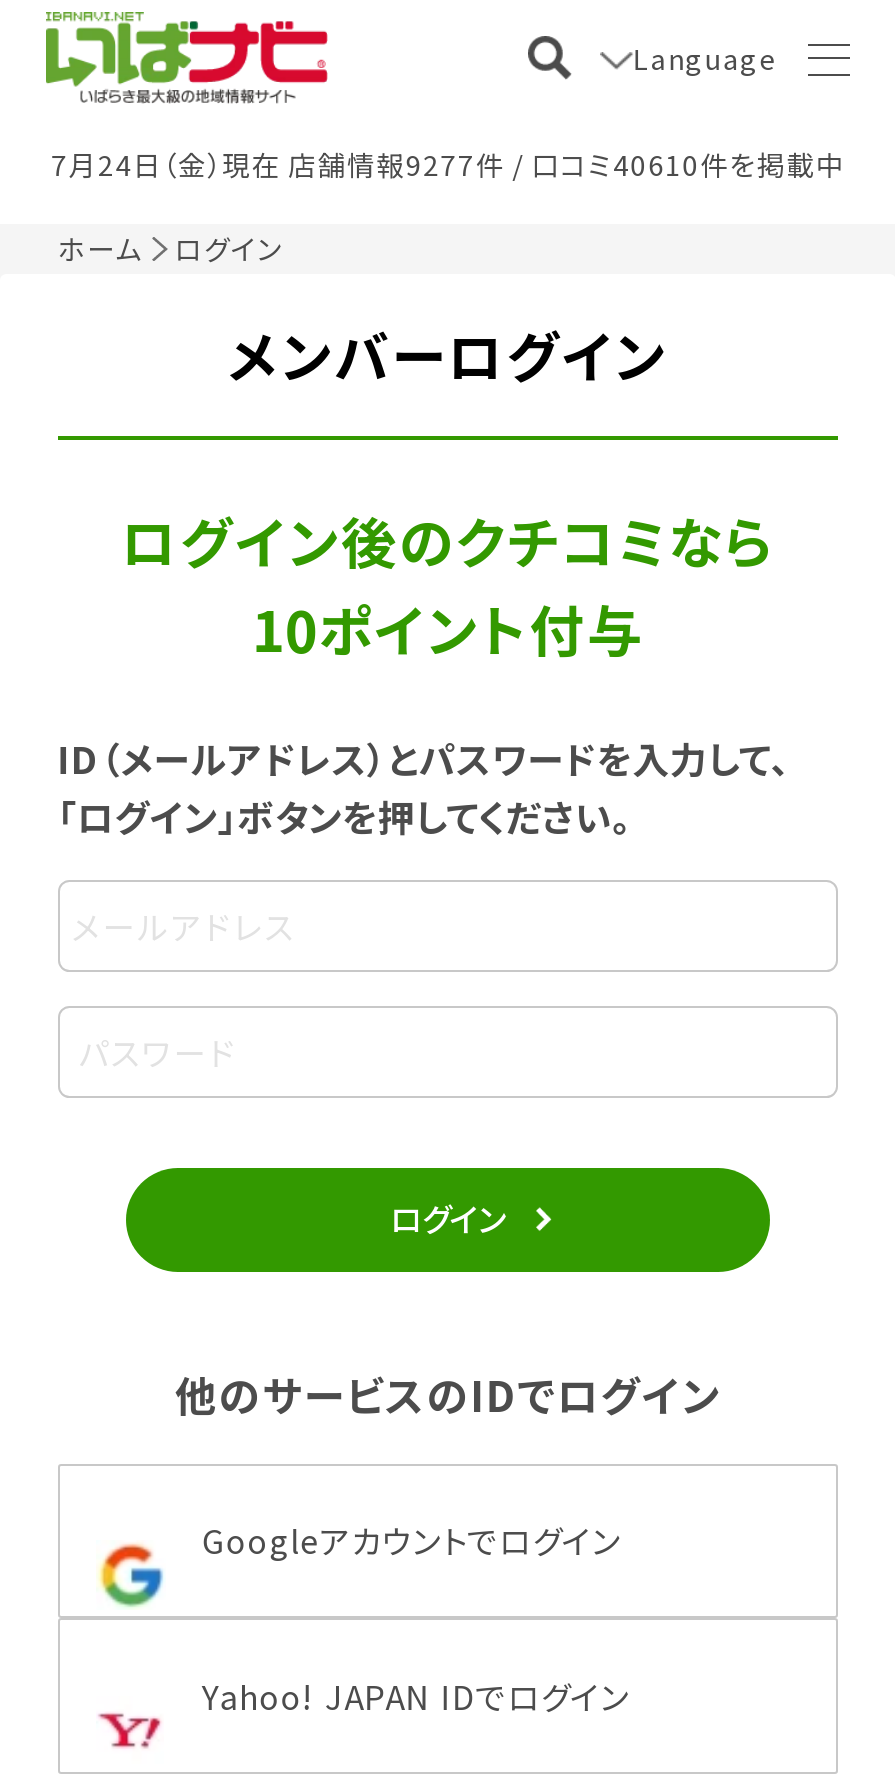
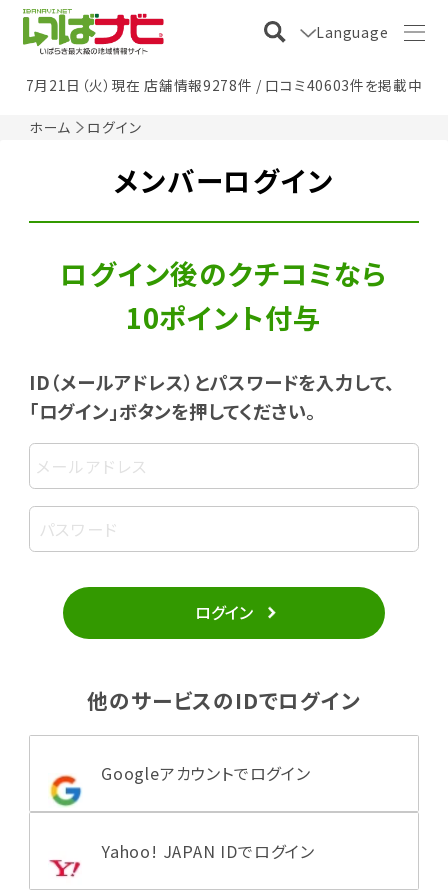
- 7月24日（金）現在 店舗情報9277件 / 口コミ40610件を掲載中
+ 7月21日（火）現在 店舗情報9278件 / 口コミ40603件を掲載中
